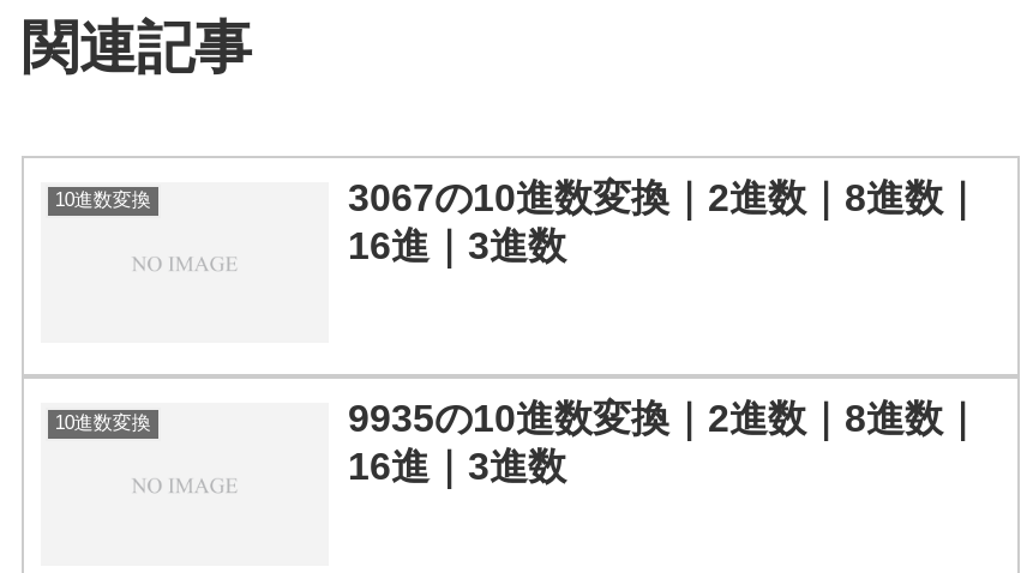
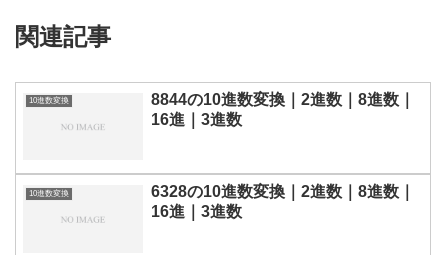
- 3067の10進数変換｜2進数｜8進数｜
+ 8844の10進数変換｜2進数｜8進数｜

- 9935の10進数変換｜2進数｜8進数｜
+ 6328の10進数変換｜2進数｜8進数｜
